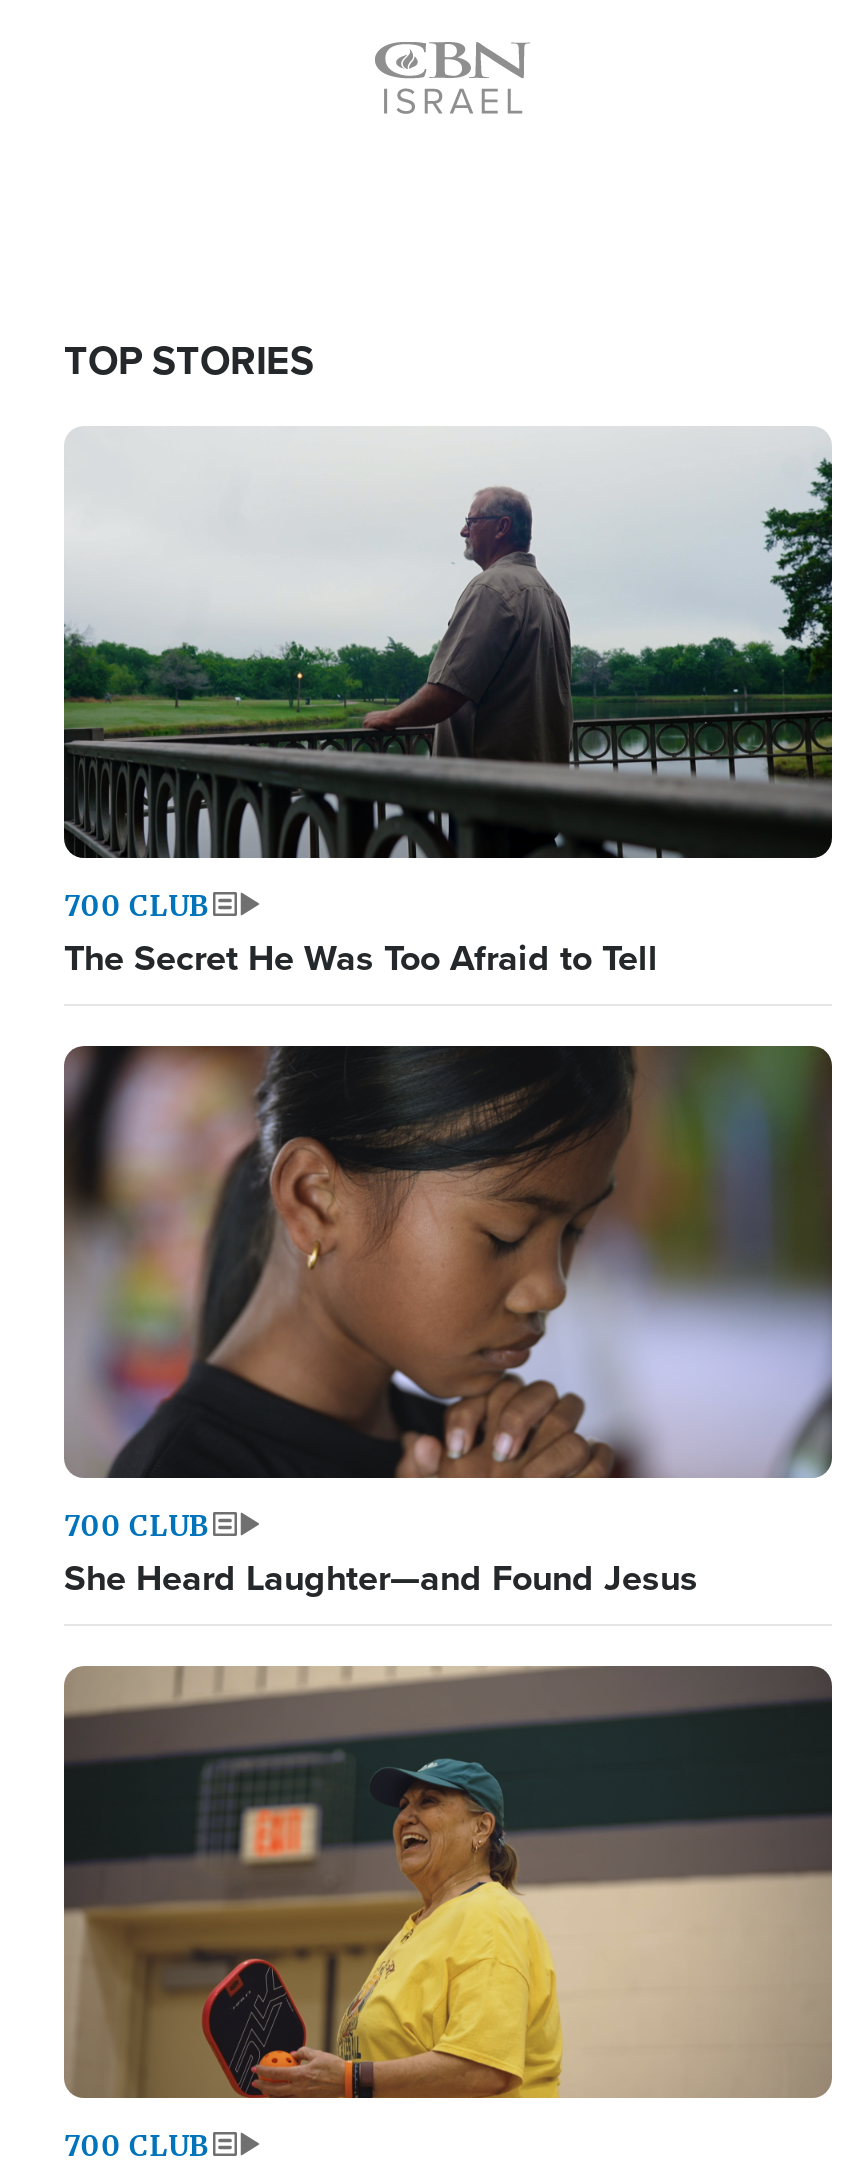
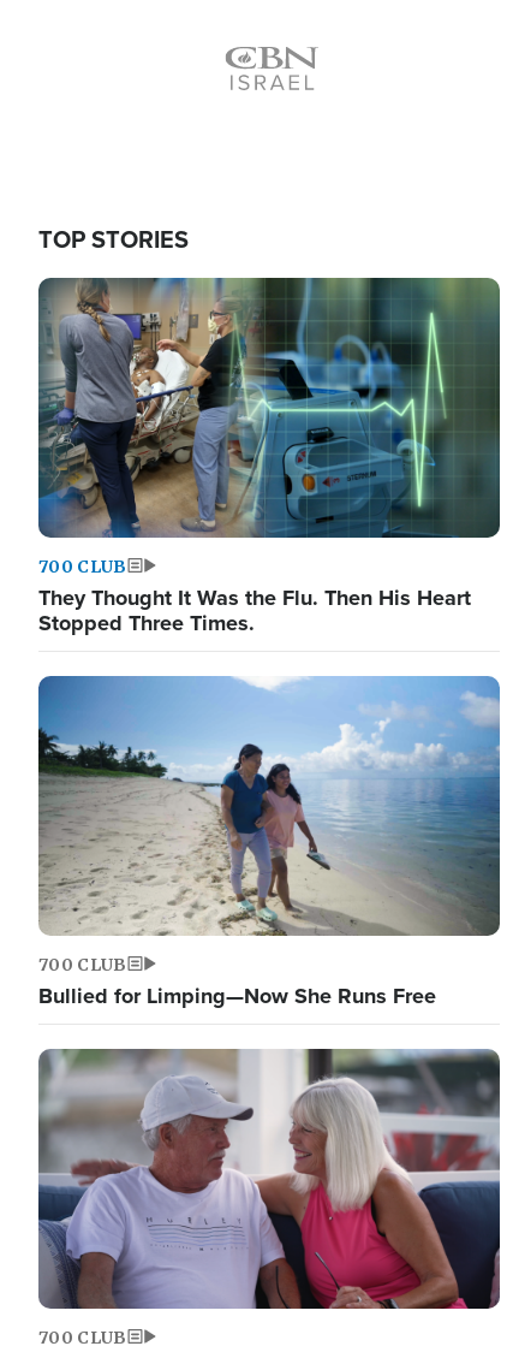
- [image]
- The Secret He Was Too Afraid to Tell
+ [image]
+ They Thought It Was the Flu. Then His Heart
+ Stopped Three Times.

- [image]
- She Heard Laughter—and Found Jesus
+ [image]
+ Bullied for Limping—Now She Runs Free

- [image]
+ [image]
